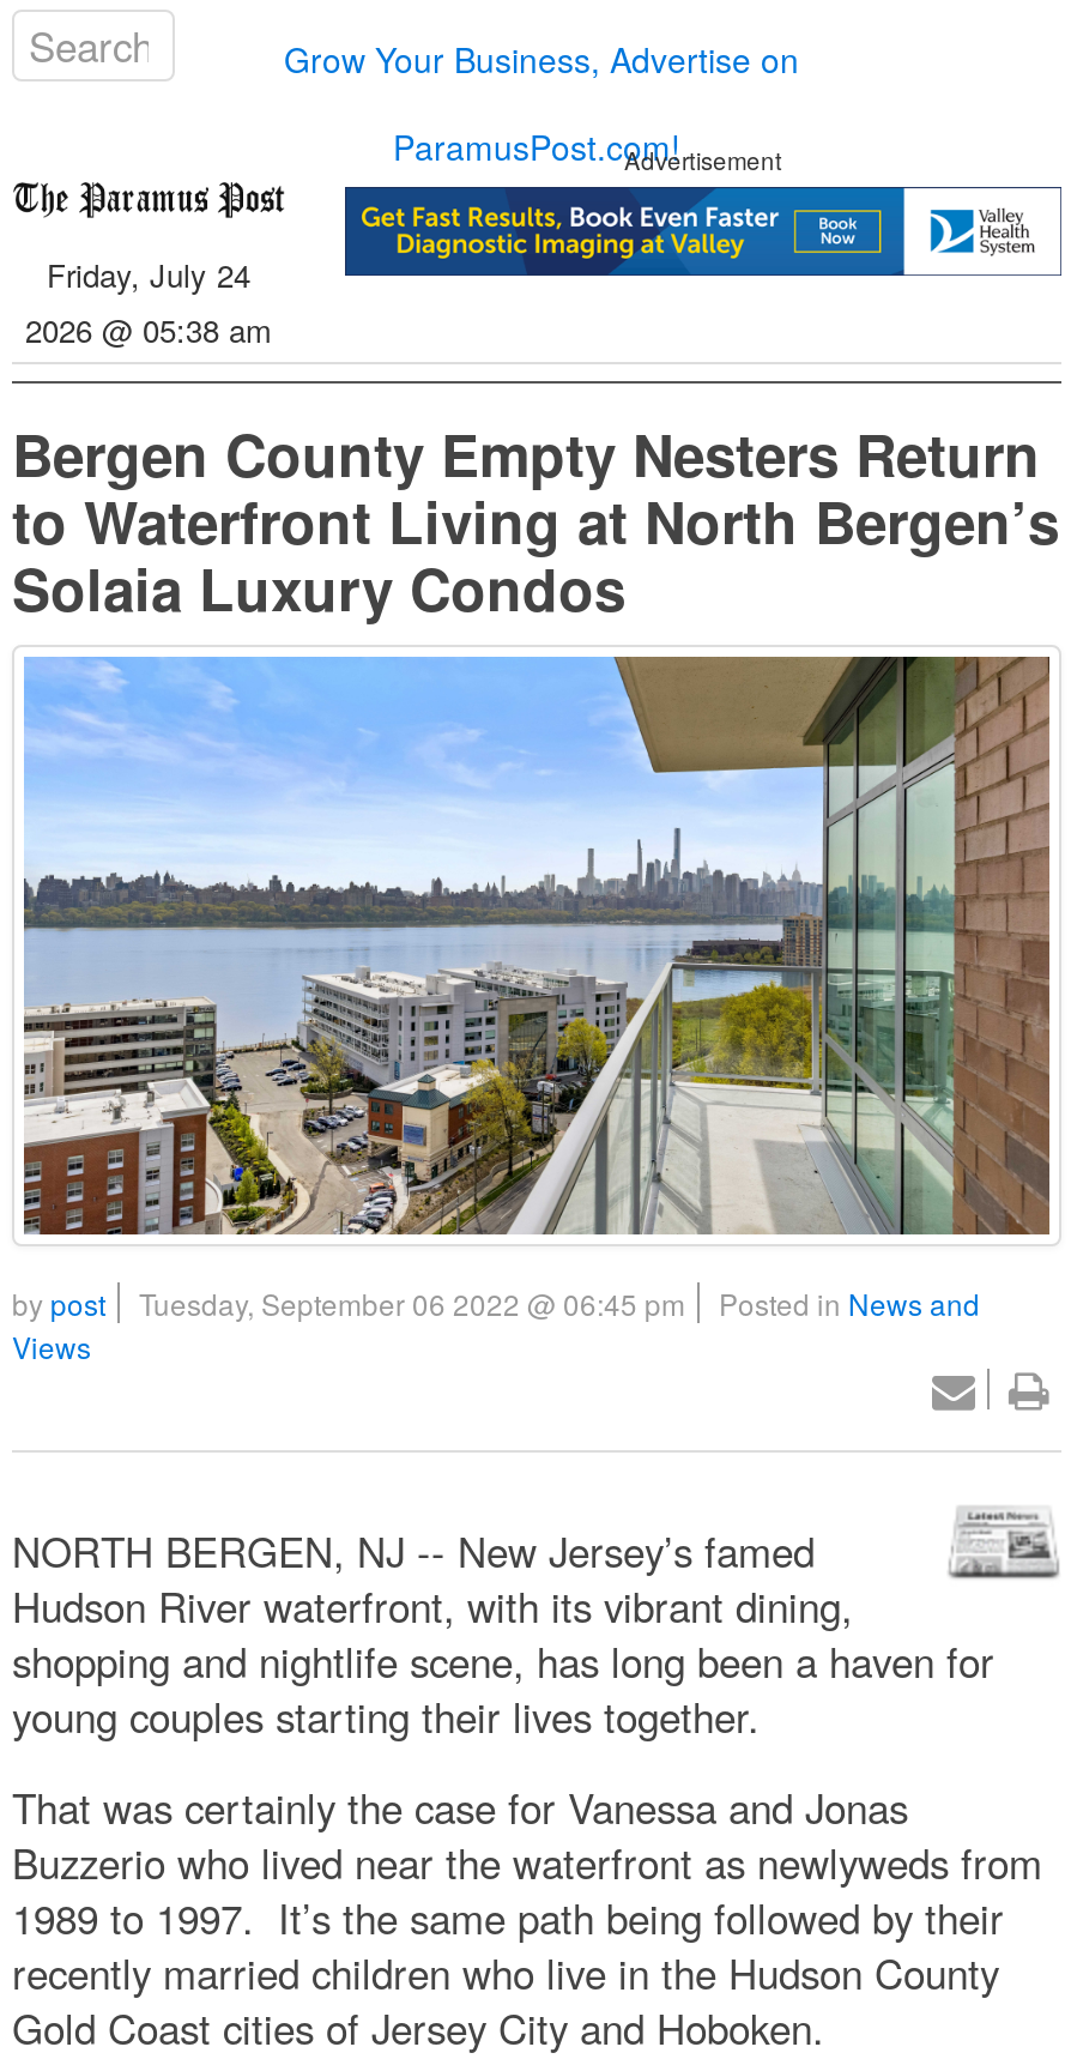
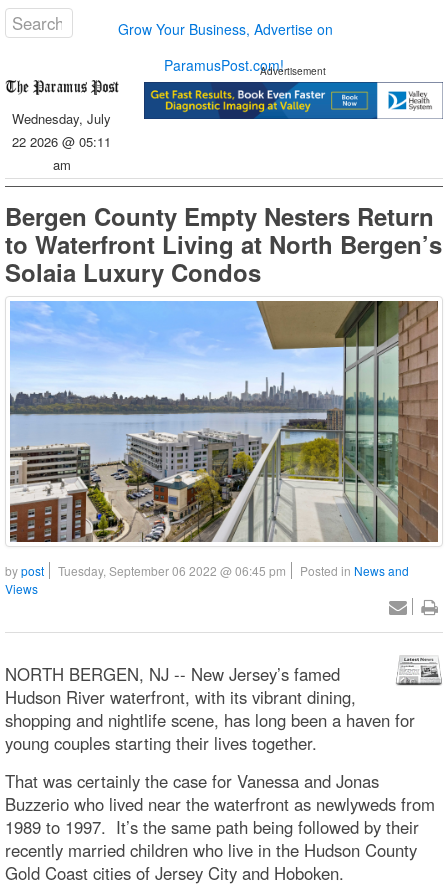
- Friday, July 24
- 2026 @ 05:38 am
+ Wednesday, July
+ 22 2026 @ 05:11
+ am
